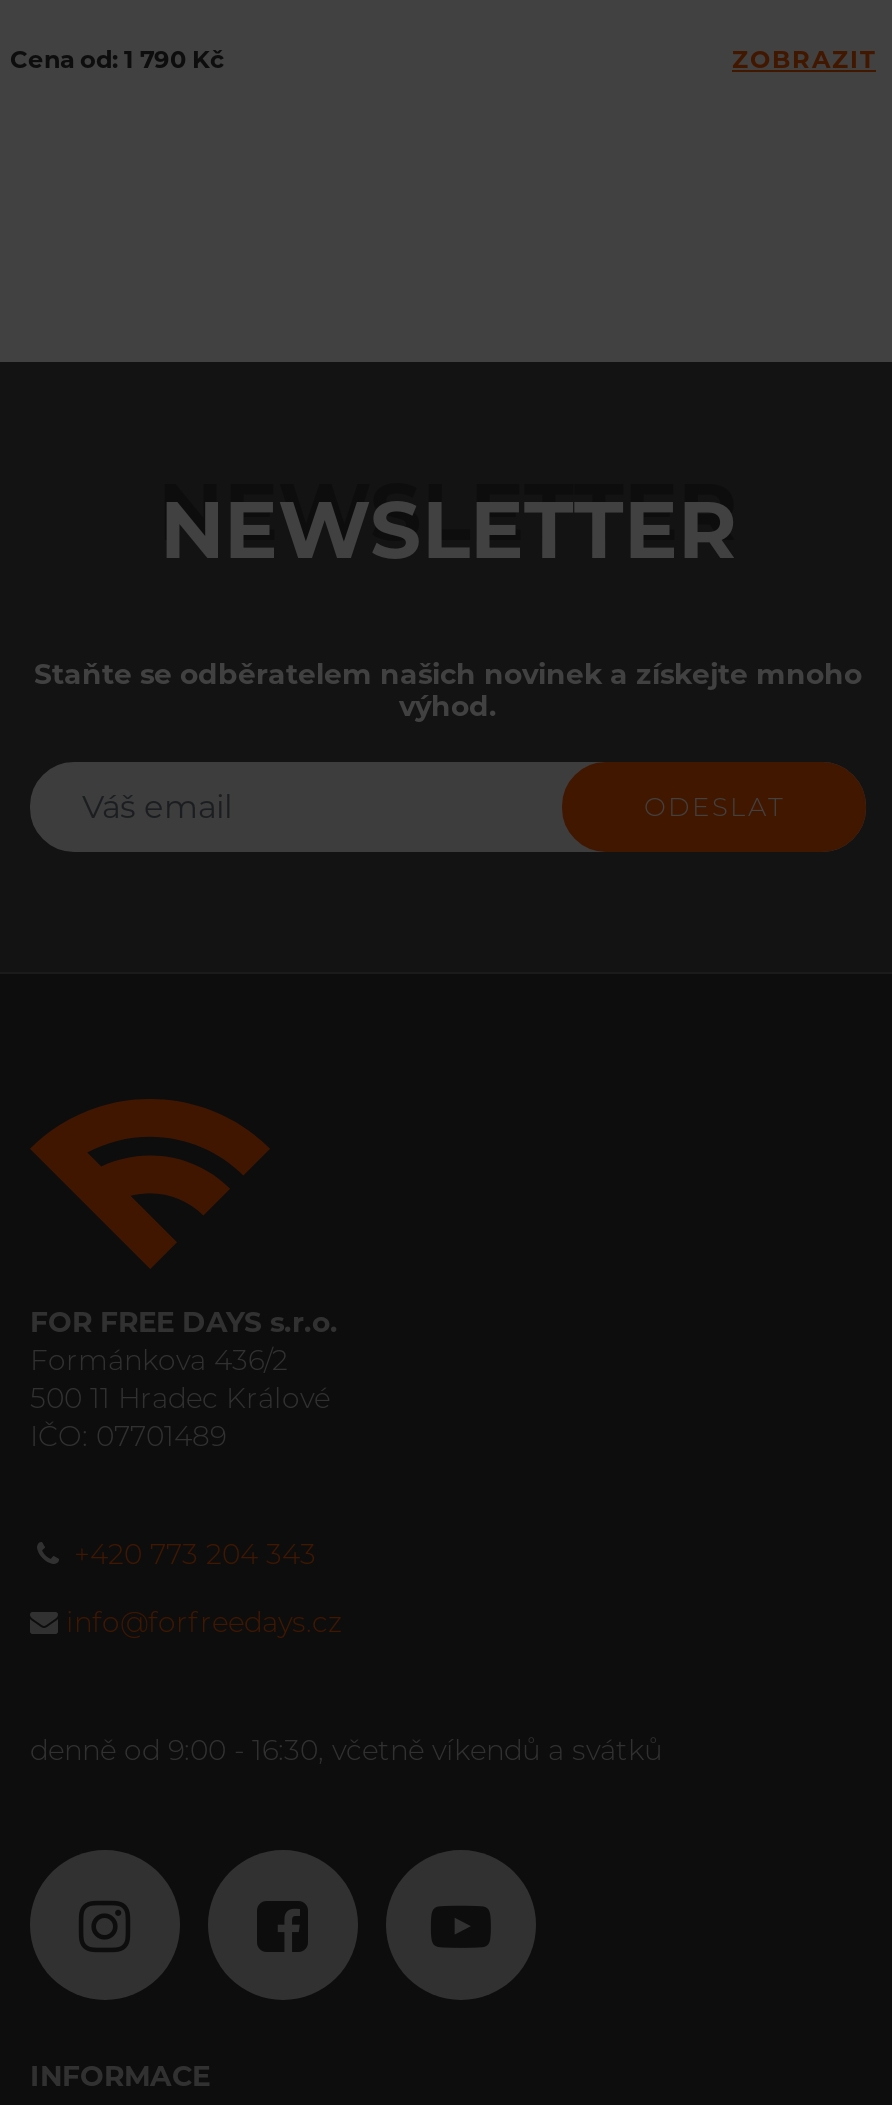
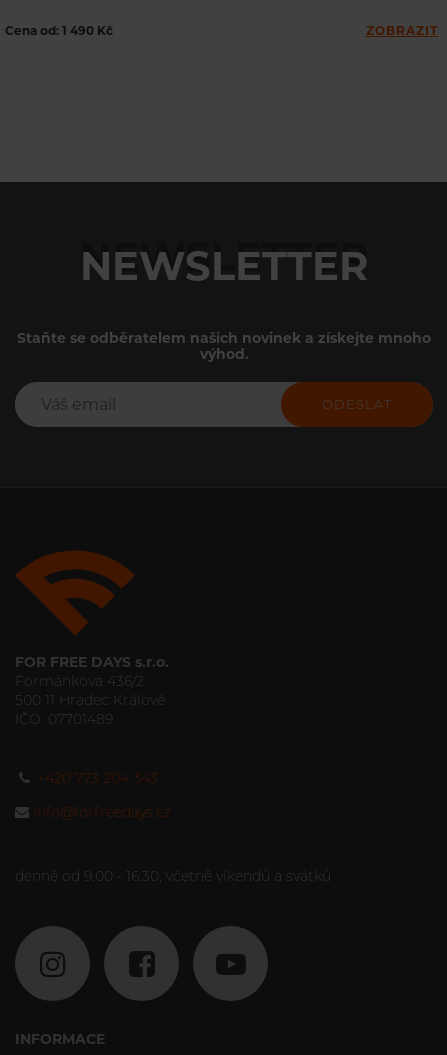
- Cena od: 1 790 Kč
+ Cena od: 1 490 Kč
